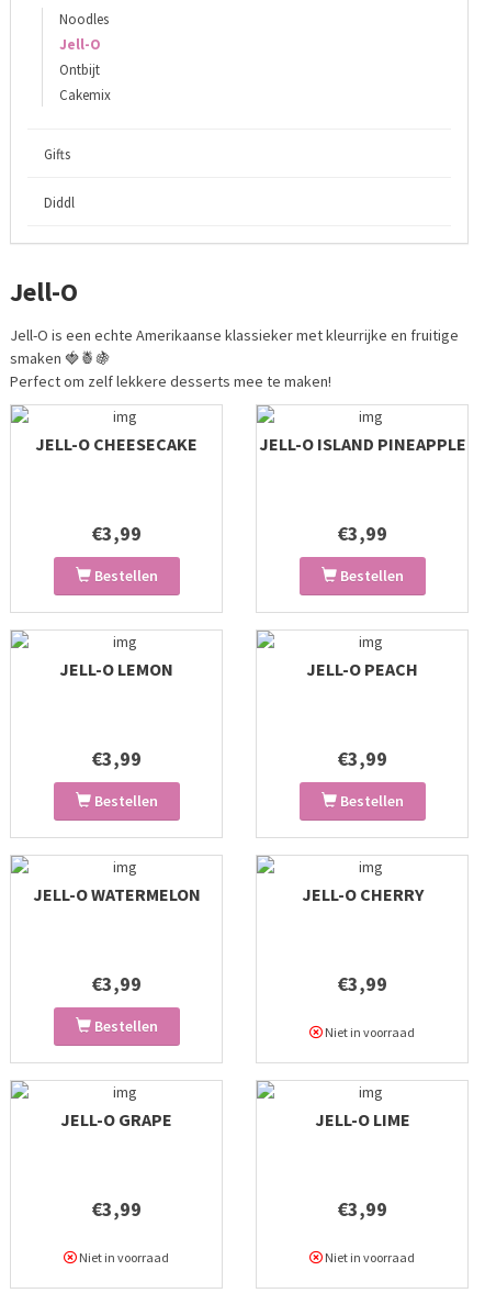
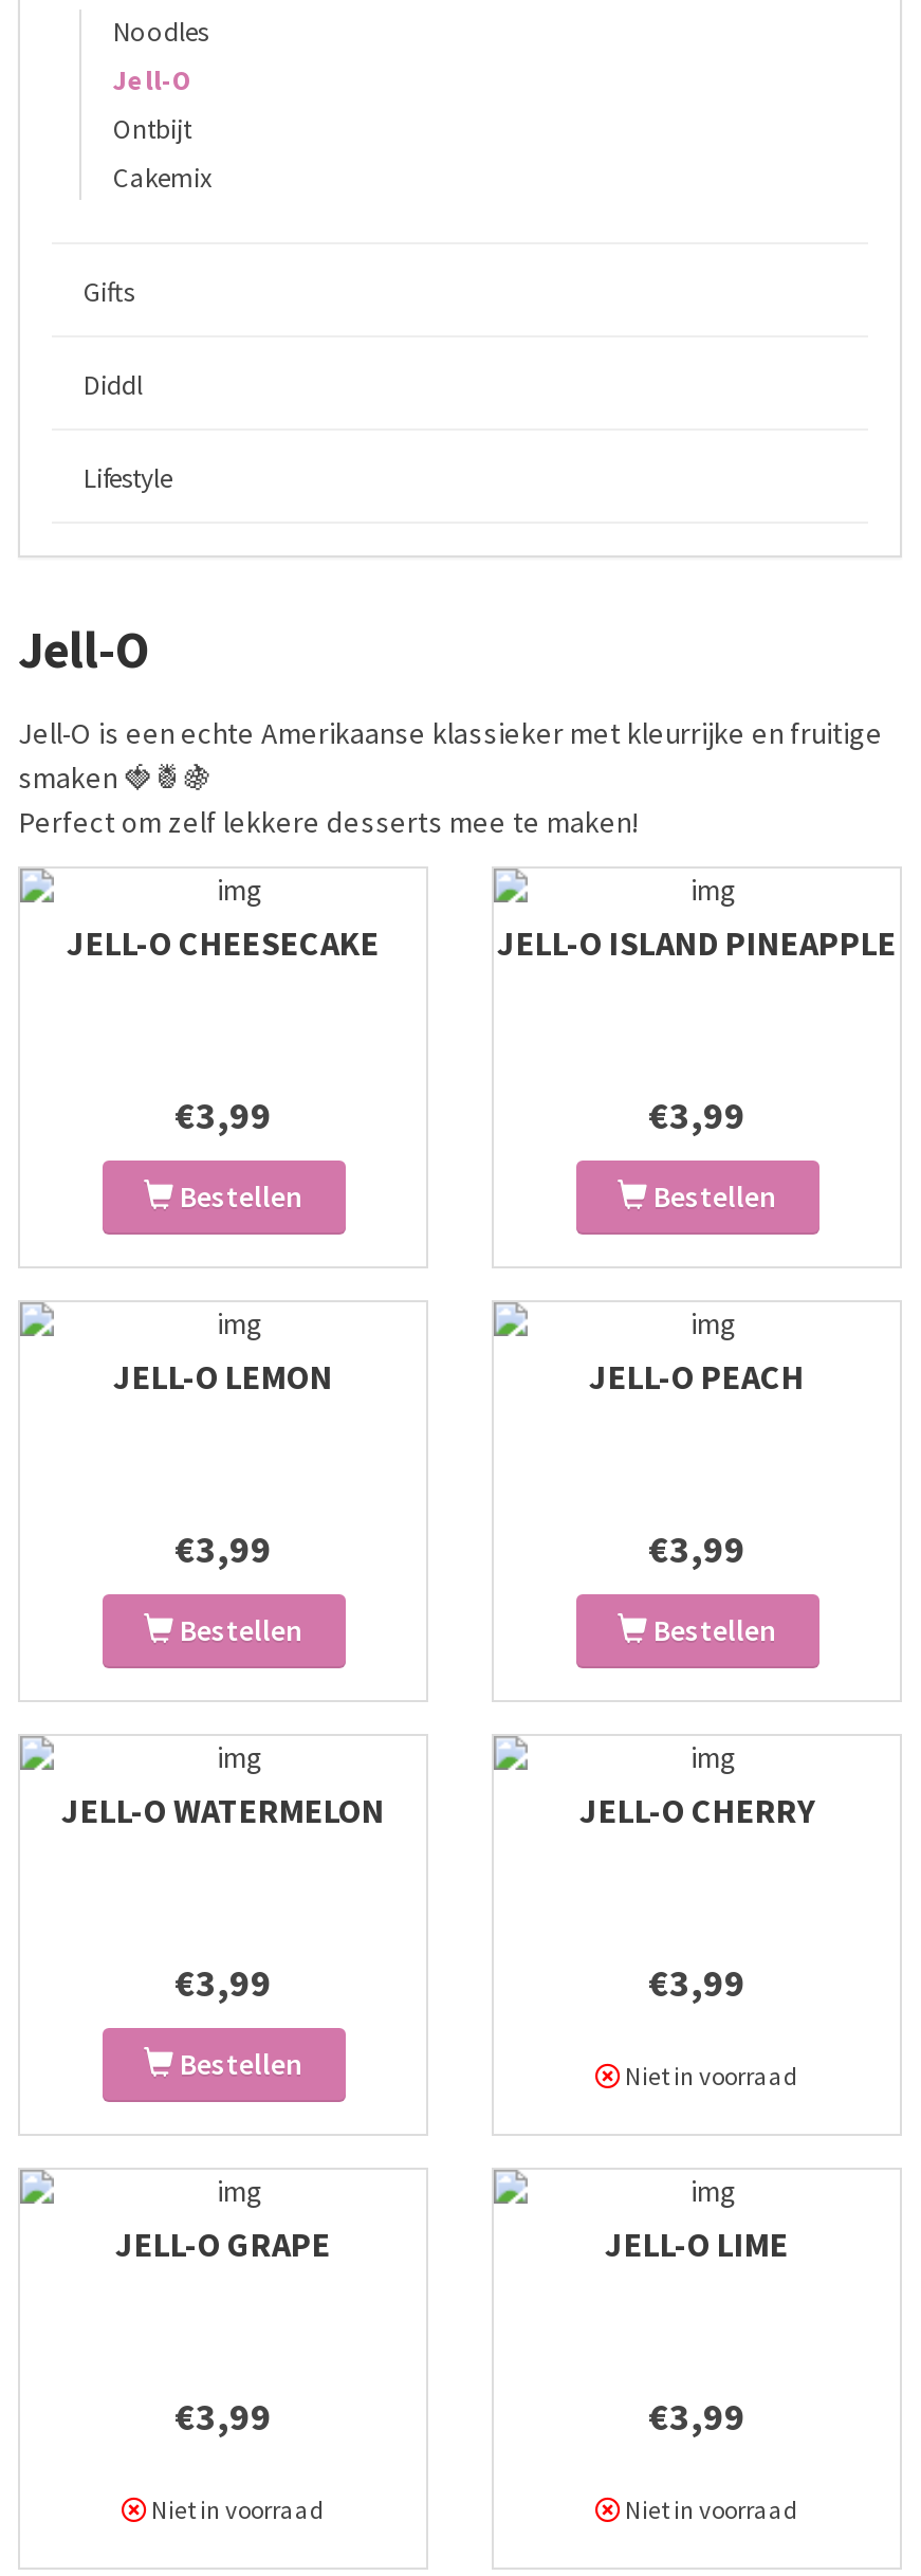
+ Lifestyle
